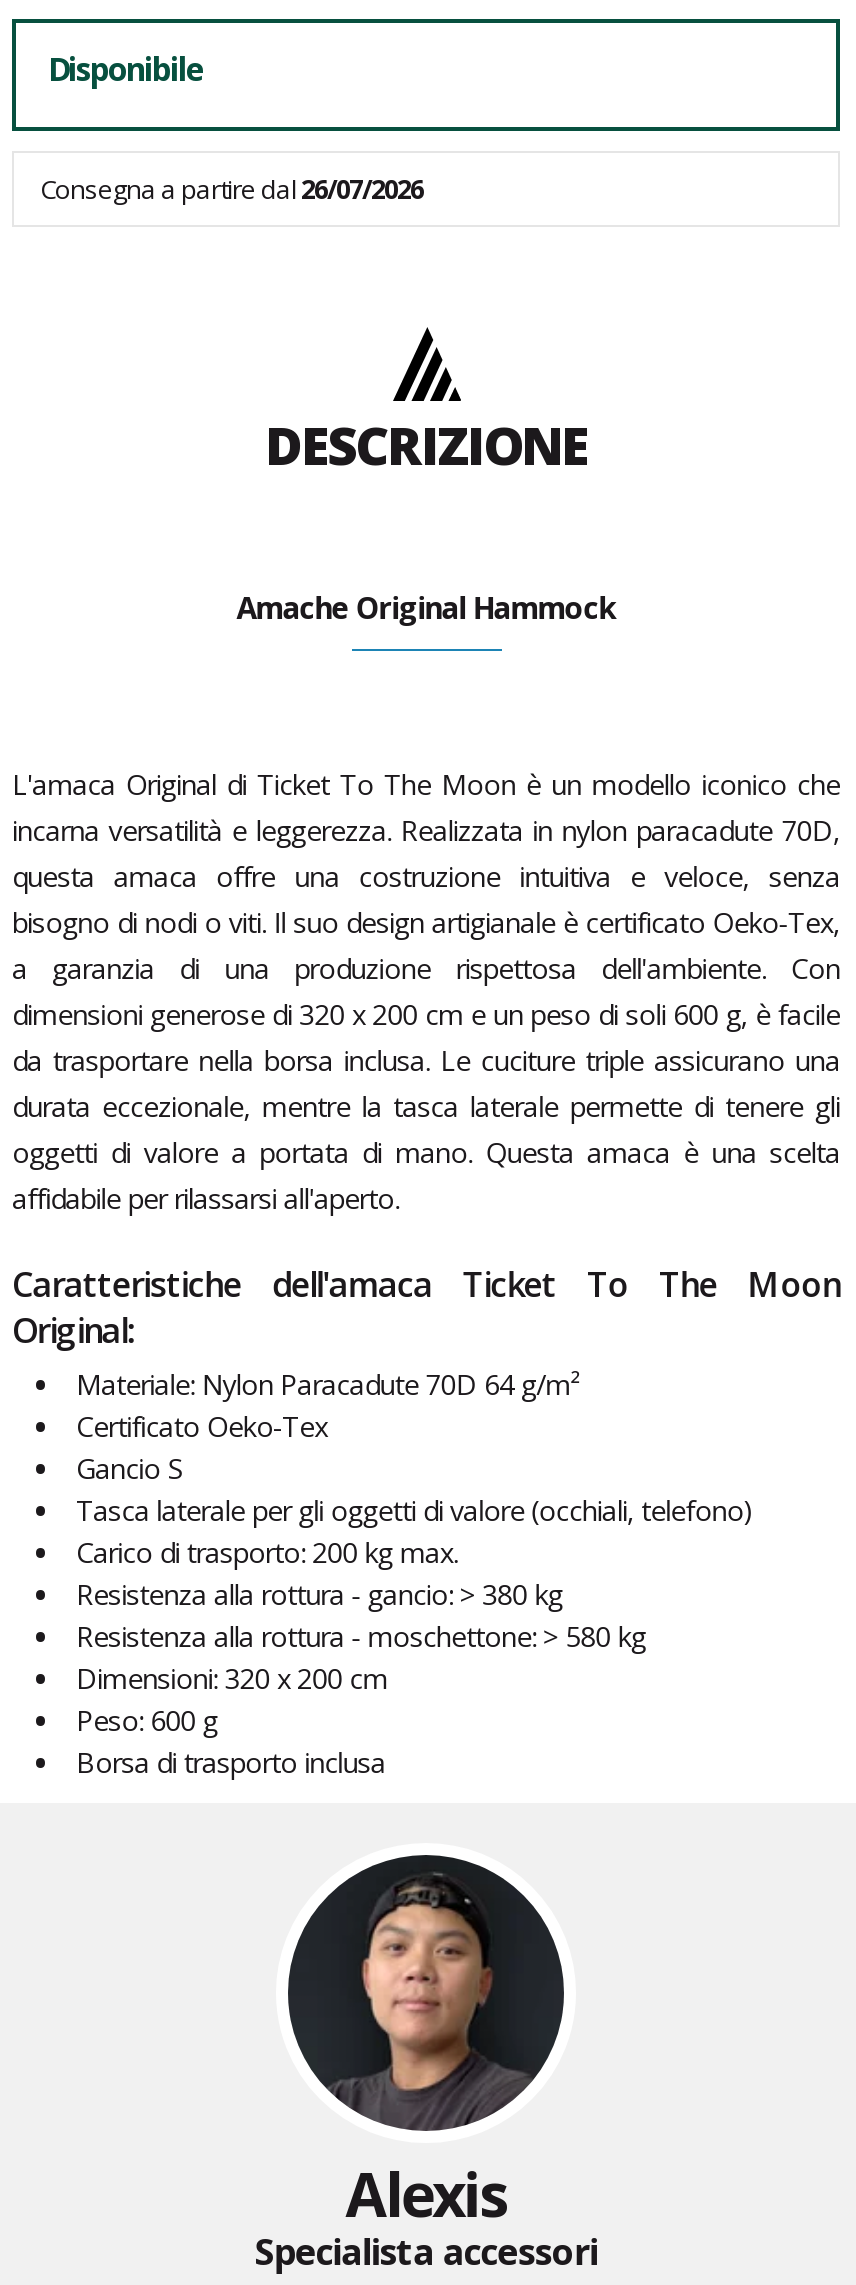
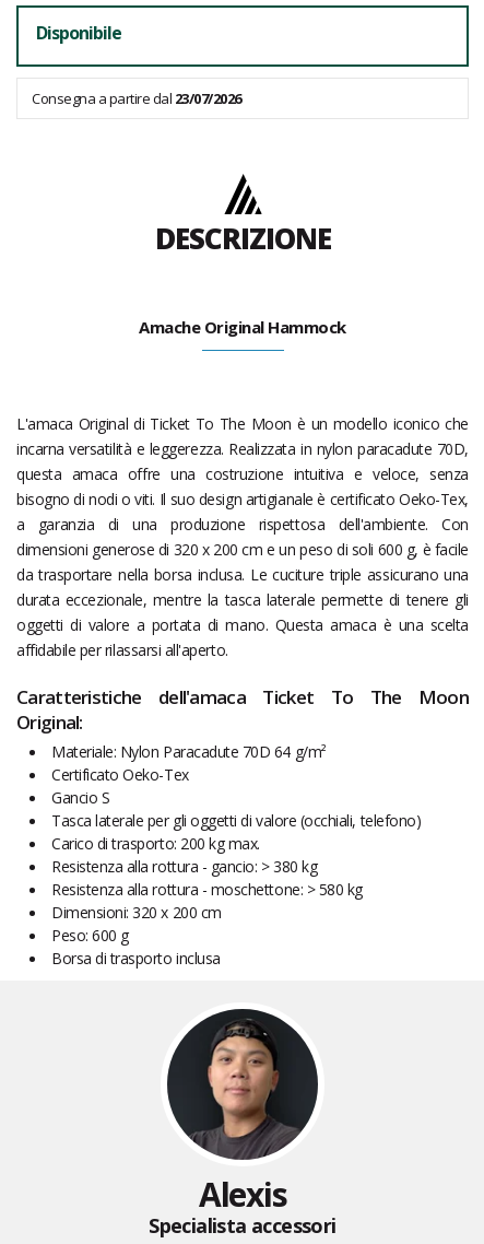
- Consegna a partire dal 26/07/2026
+ Consegna a partire dal 23/07/2026
